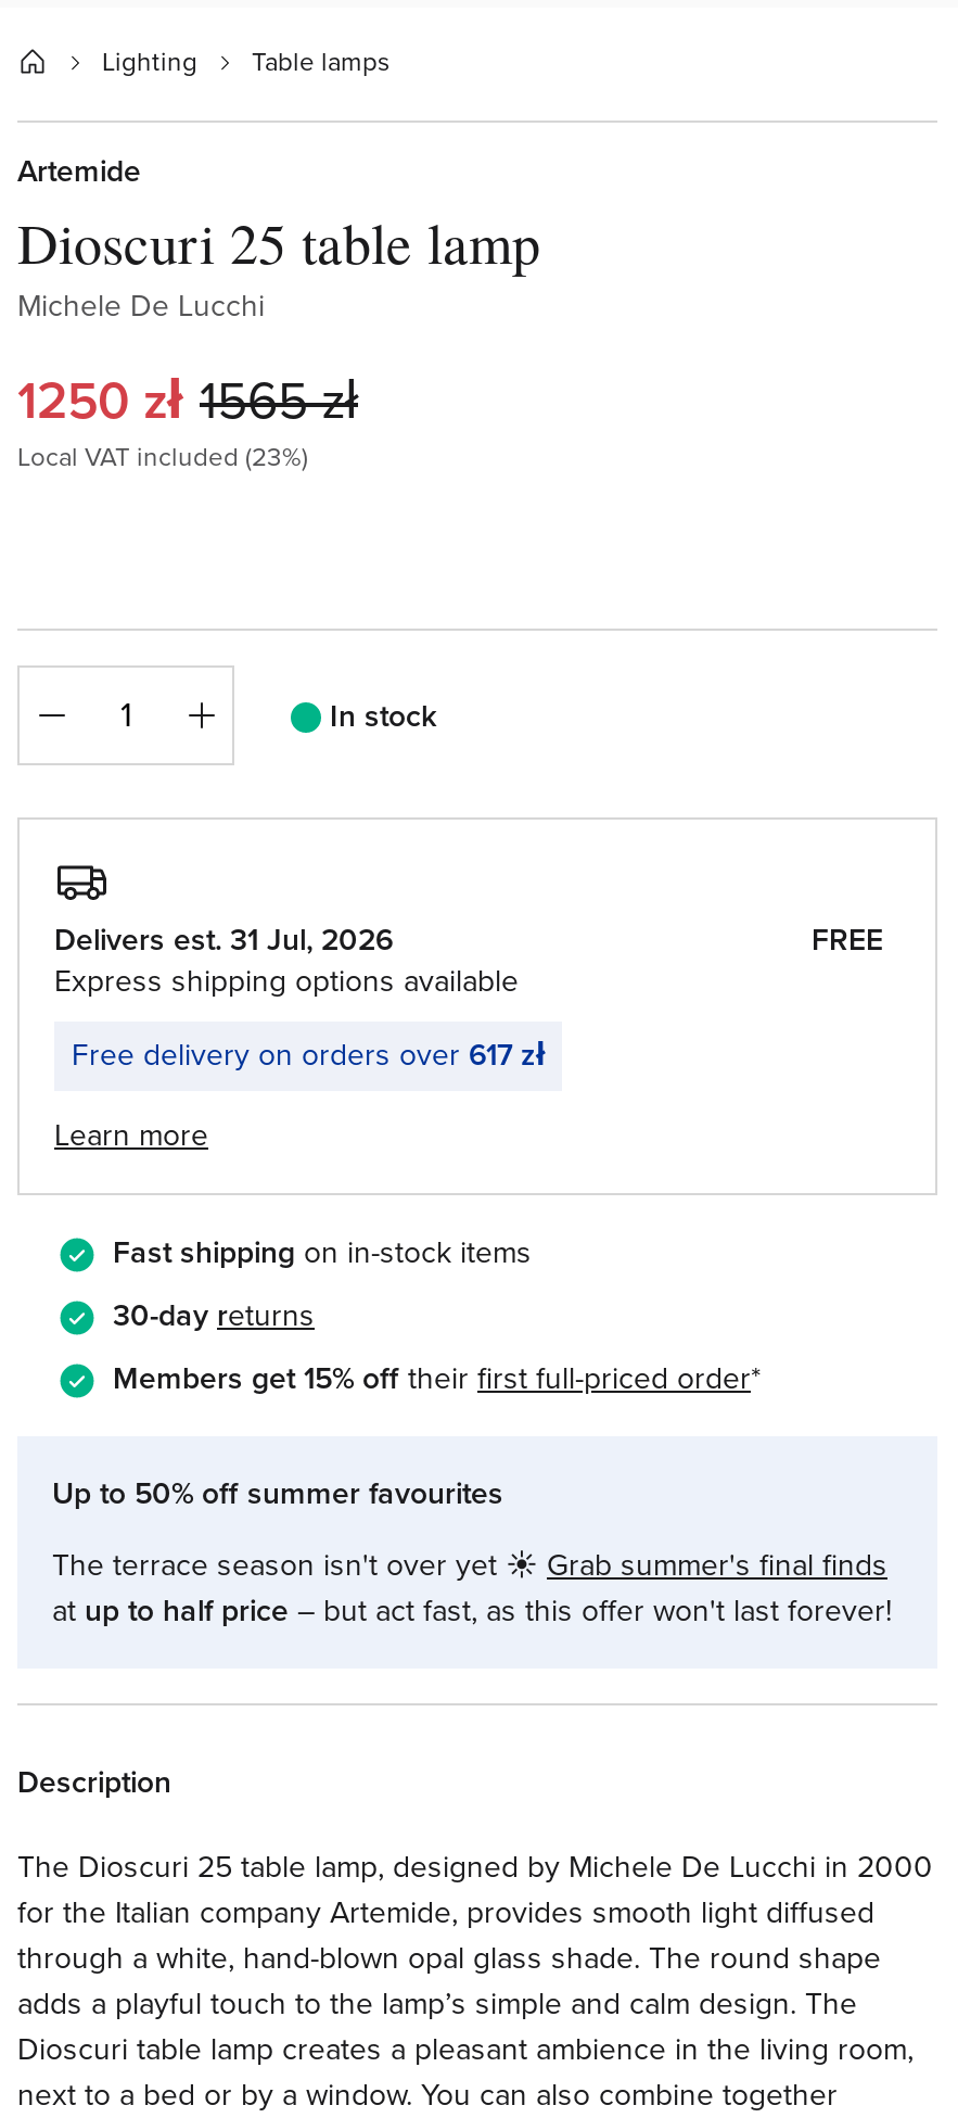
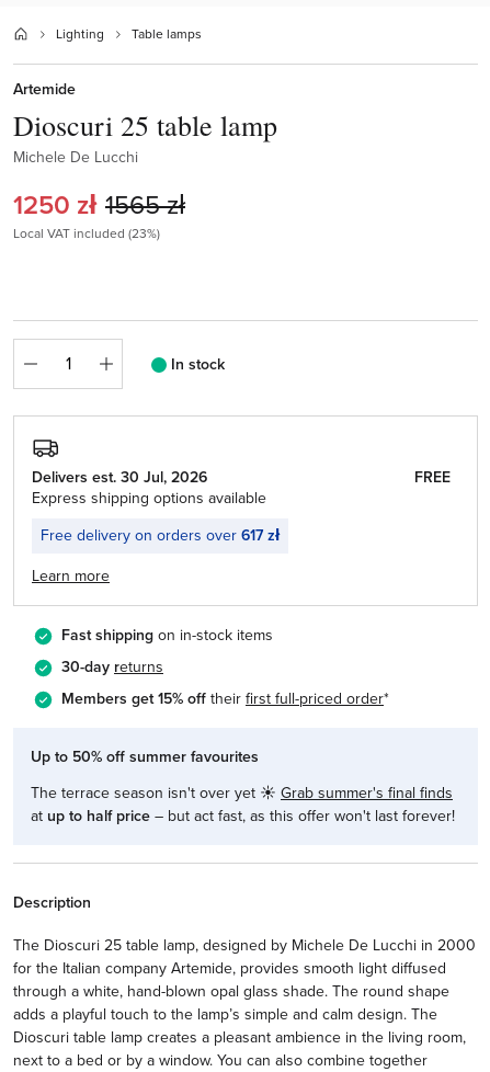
- Delivers est. 31 Jul, 2026
+ Delivers est. 30 Jul, 2026
